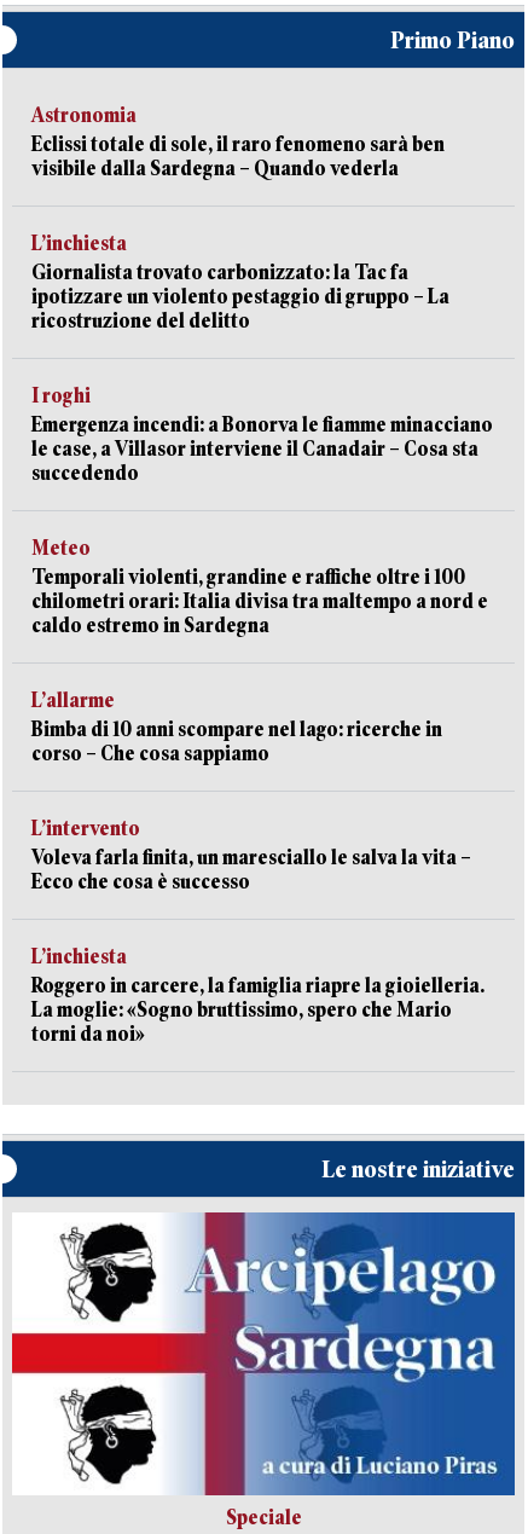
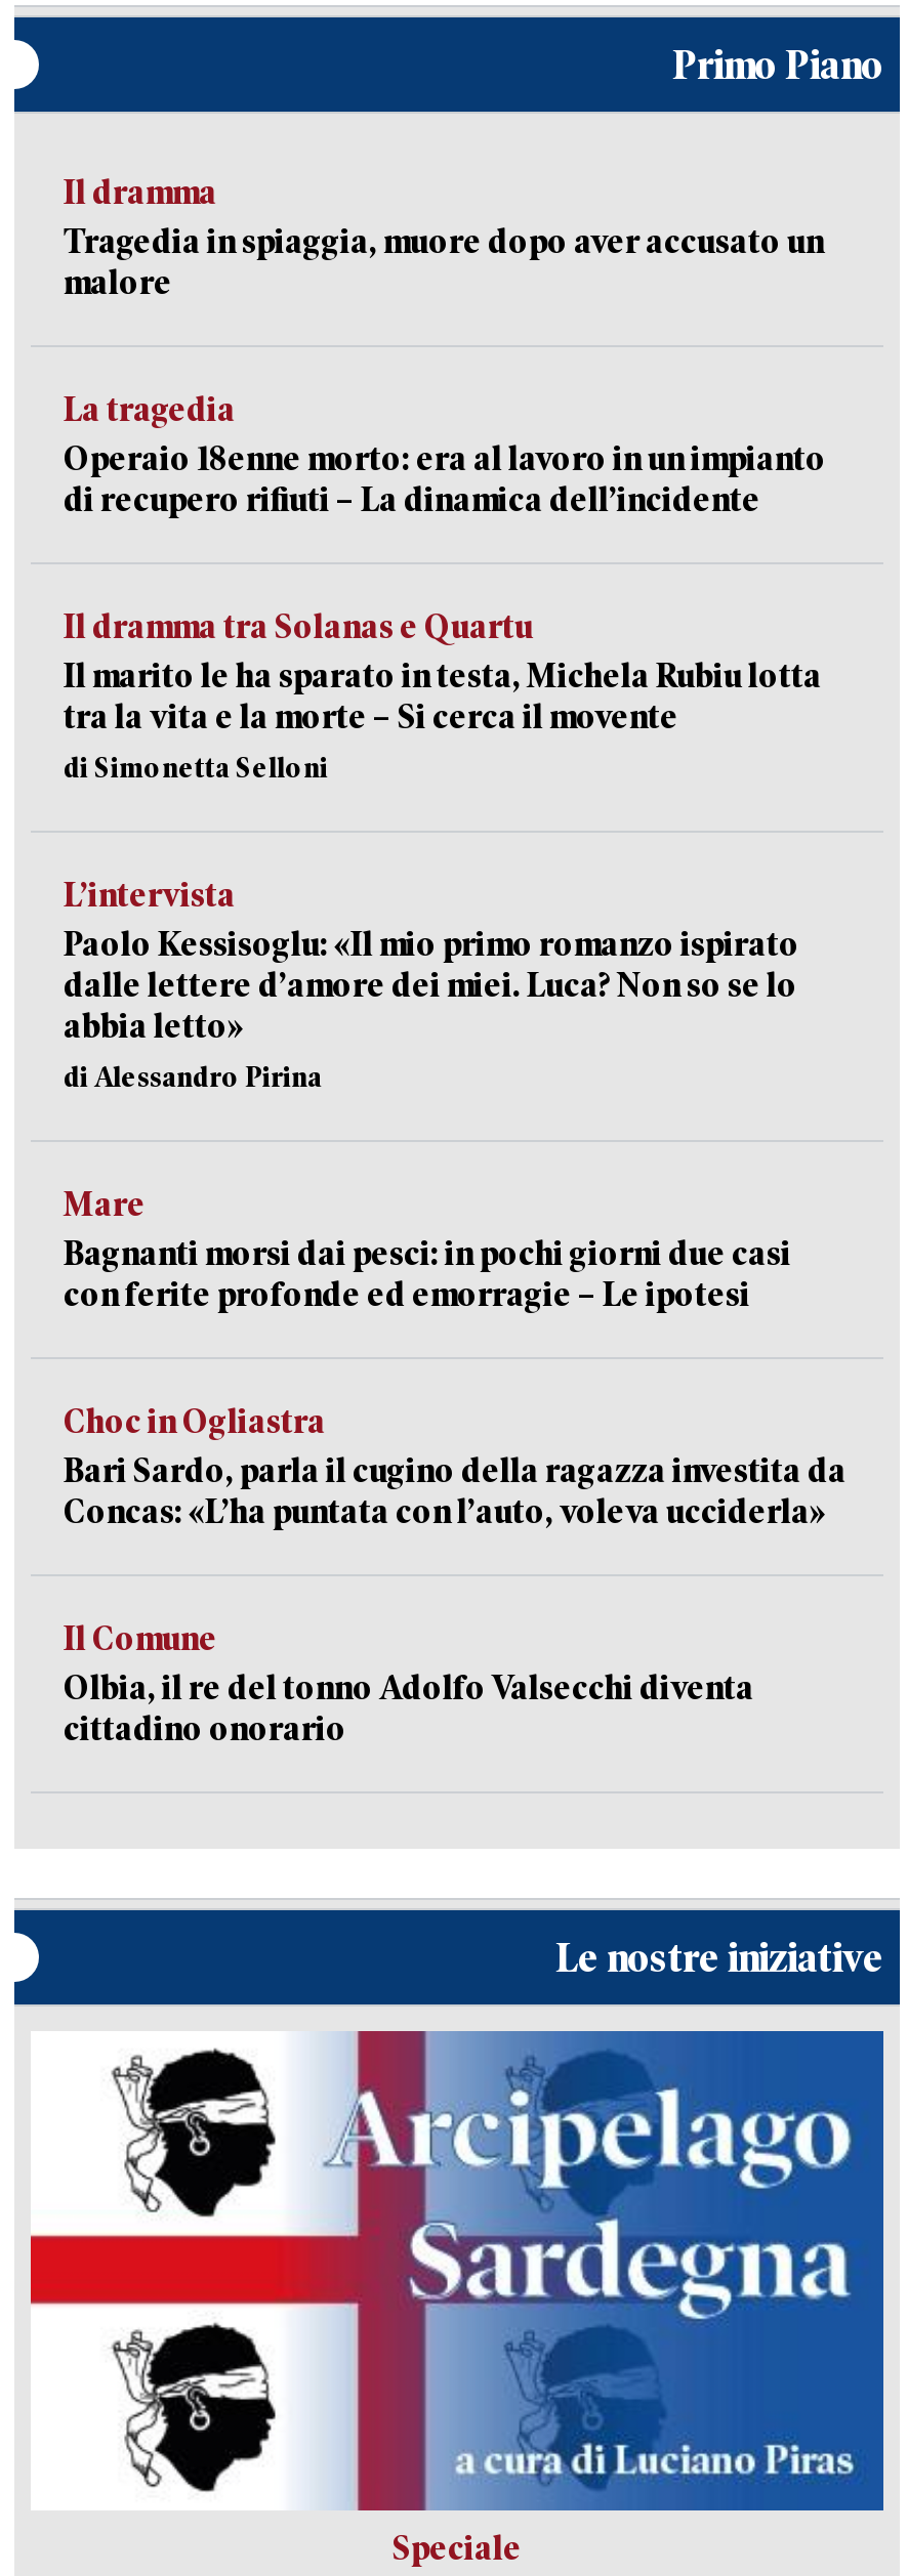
- Astronomia
- Eclissi totale di sole, il raro fenomeno sarà ben
- visibile dalla Sardegna – Quando vederla
+ Il dramma
+ Tragedia in spiaggia, muore dopo aver accusato un
+ malore

- L’inchiesta
- Giornalista trovato carbonizzato: la Tac fa
- ipotizzare un violento pestaggio di gruppo – La
- ricostruzione del delitto
+ La tragedia
+ Operaio 18enne morto: era al lavoro in un impianto
+ di recupero rifiuti – La dinamica dell’incidente

- I roghi
- Emergenza incendi: a Bonorva le fiamme minacciano
- le case, a Villasor interviene il Canadair – Cosa sta
- succedendo
+ Il dramma tra Solanas e Quartu
+ Il marito le ha sparato in testa, Michela Rubiu lotta
+ tra la vita e la morte – Si cerca il movente
+ di Simonetta Selloni

- Meteo
- Temporali violenti, grandine e raffiche oltre i 100
- chilometri orari: Italia divisa tra maltempo a nord e
- caldo estremo in Sardegna
+ L’intervista
+ Paolo Kessisoglu: «Il mio primo romanzo ispirato
+ dalle lettere d’amore dei miei. Luca? Non so se lo
+ abbia letto»
+ di Alessandro Pirina

- L’allarme
- Bimba di 10 anni scompare nel lago: ricerche in
- corso – Che cosa sappiamo
+ Mare
+ Bagnanti morsi dai pesci: in pochi giorni due casi
+ con ferite profonde ed emorragie – Le ipotesi

- L’intervento
- Voleva farla finita, un maresciallo le salva la vita –
- Ecco che cosa è successo
+ Choc in Ogliastra
+ Bari Sardo, parla il cugino della ragazza investita da
+ Concas: «L’ha puntata con l’auto, voleva ucciderla»

- L’inchiesta
- Roggero in carcere, la famiglia riapre la gioielleria.
- La moglie: «Sogno bruttissimo, spero che Mario
- torni da noi»
+ Il Comune
+ Olbia, il re del tonno Adolfo Valsecchi diventa
+ cittadino onorario
